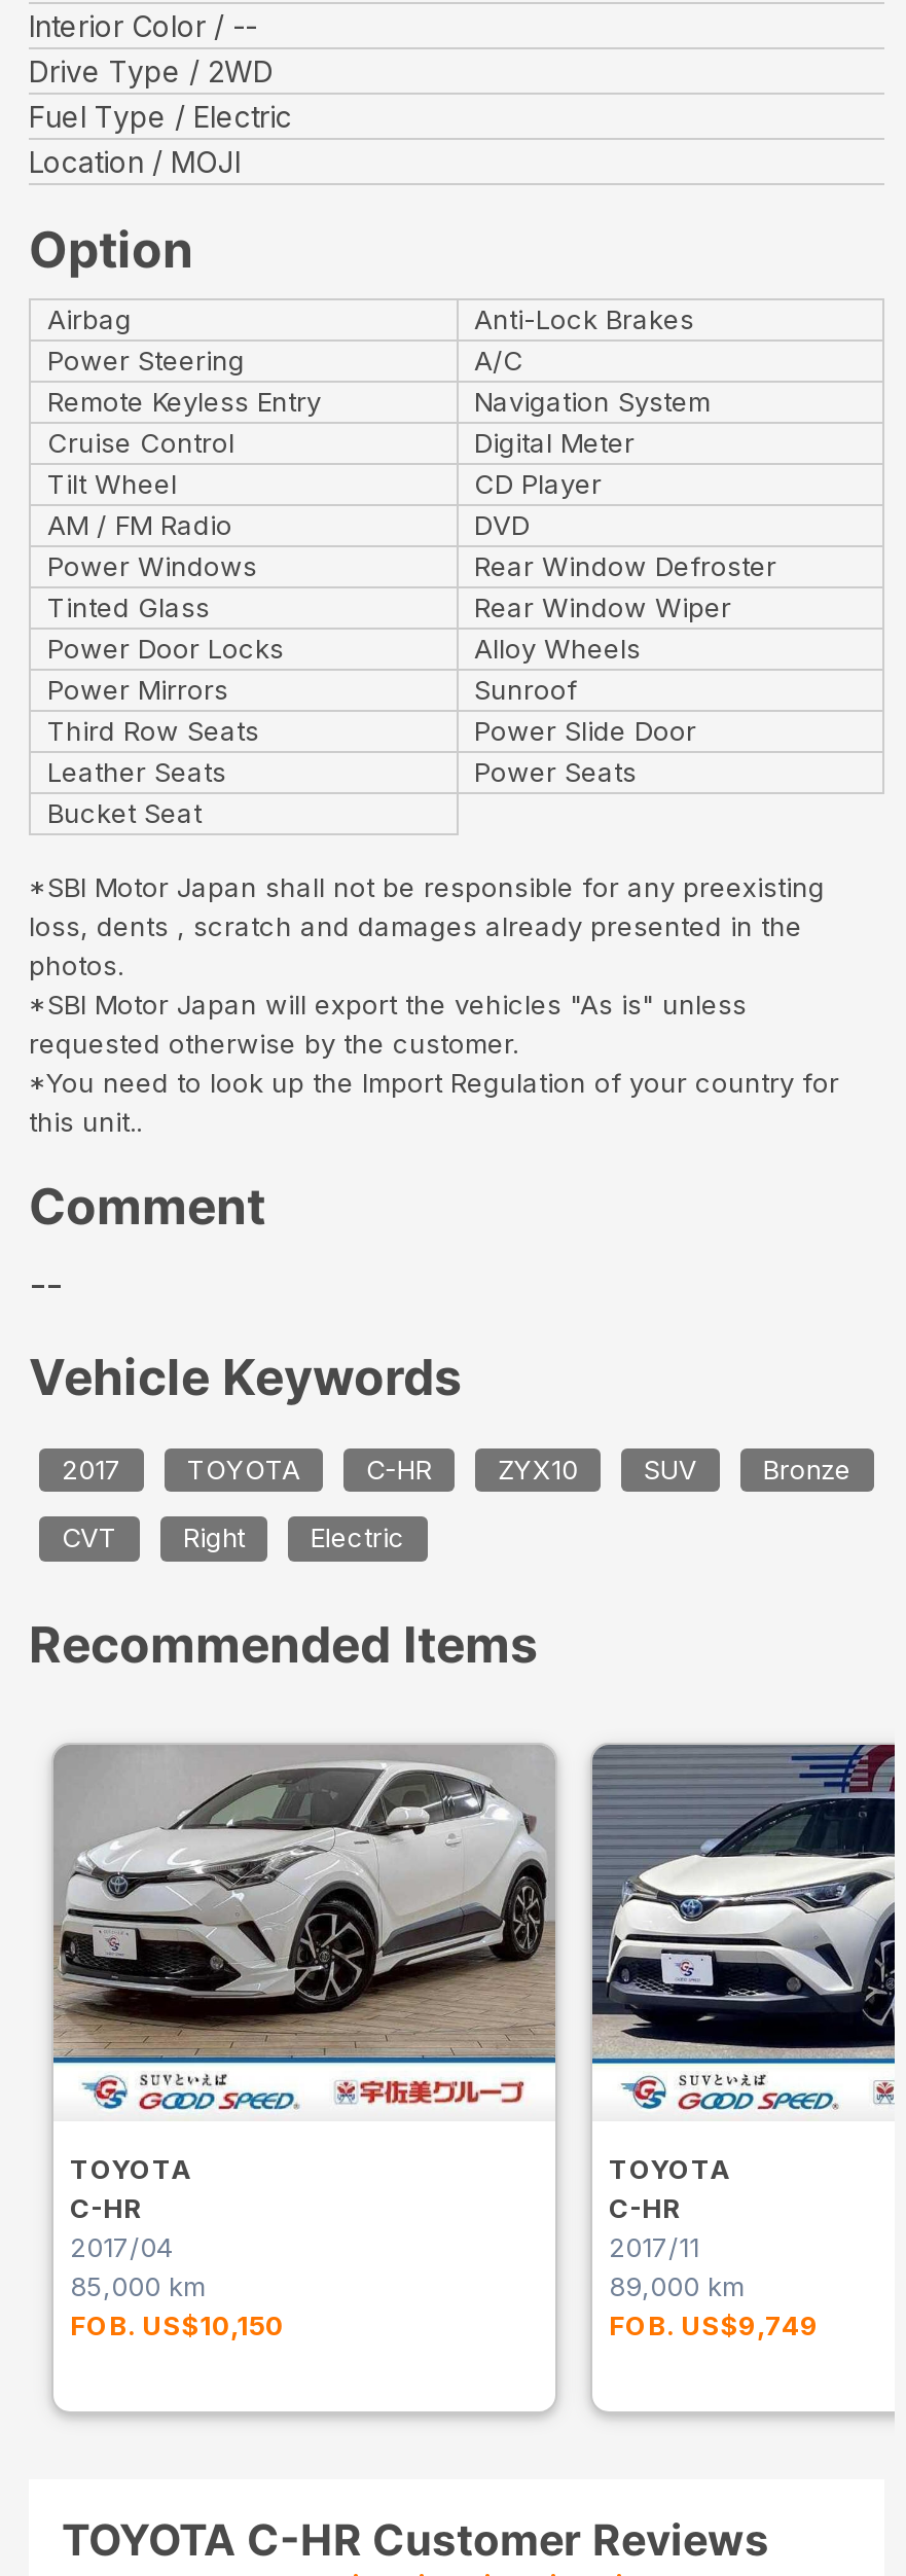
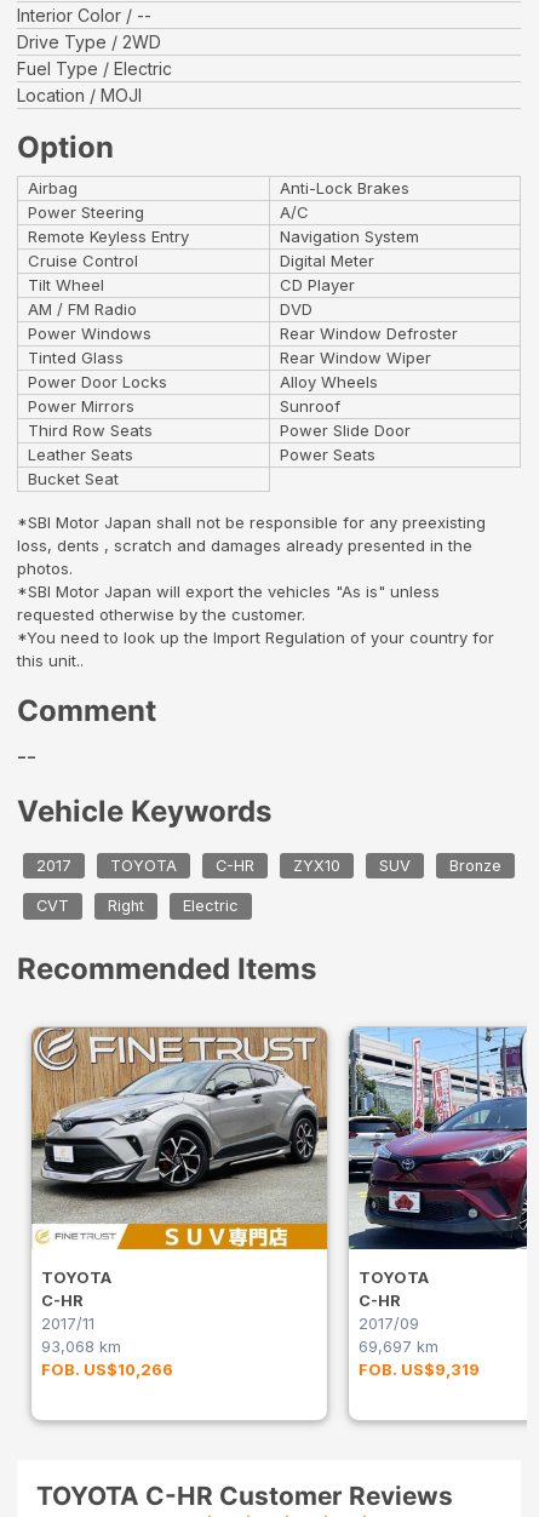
- [image]
+ [image]

- [image]
+ [image]

- 2017/04
+ 2017/11

- 2017/11
+ 2017/09

- 85,000 km
+ 93,068 km

- 89,000 km
+ 69,697 km

- FOB. US$10,150
+ FOB. US$10,266

- FOB. US$9,749
+ FOB. US$9,319
